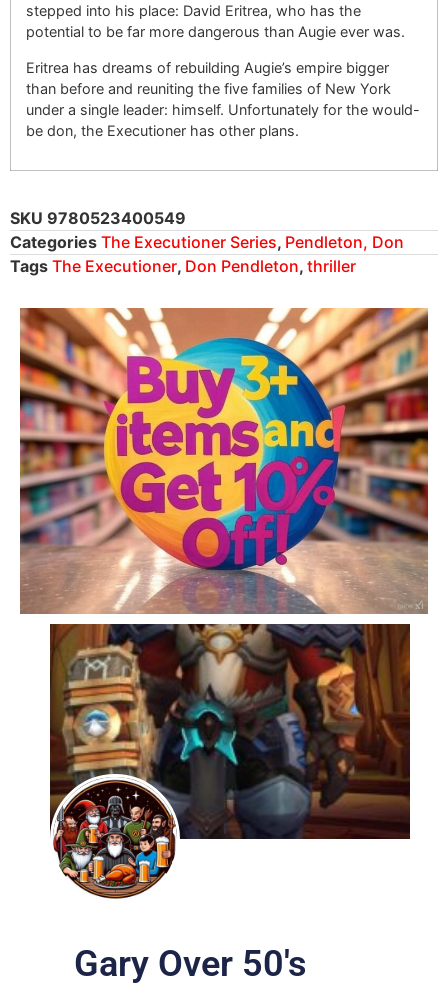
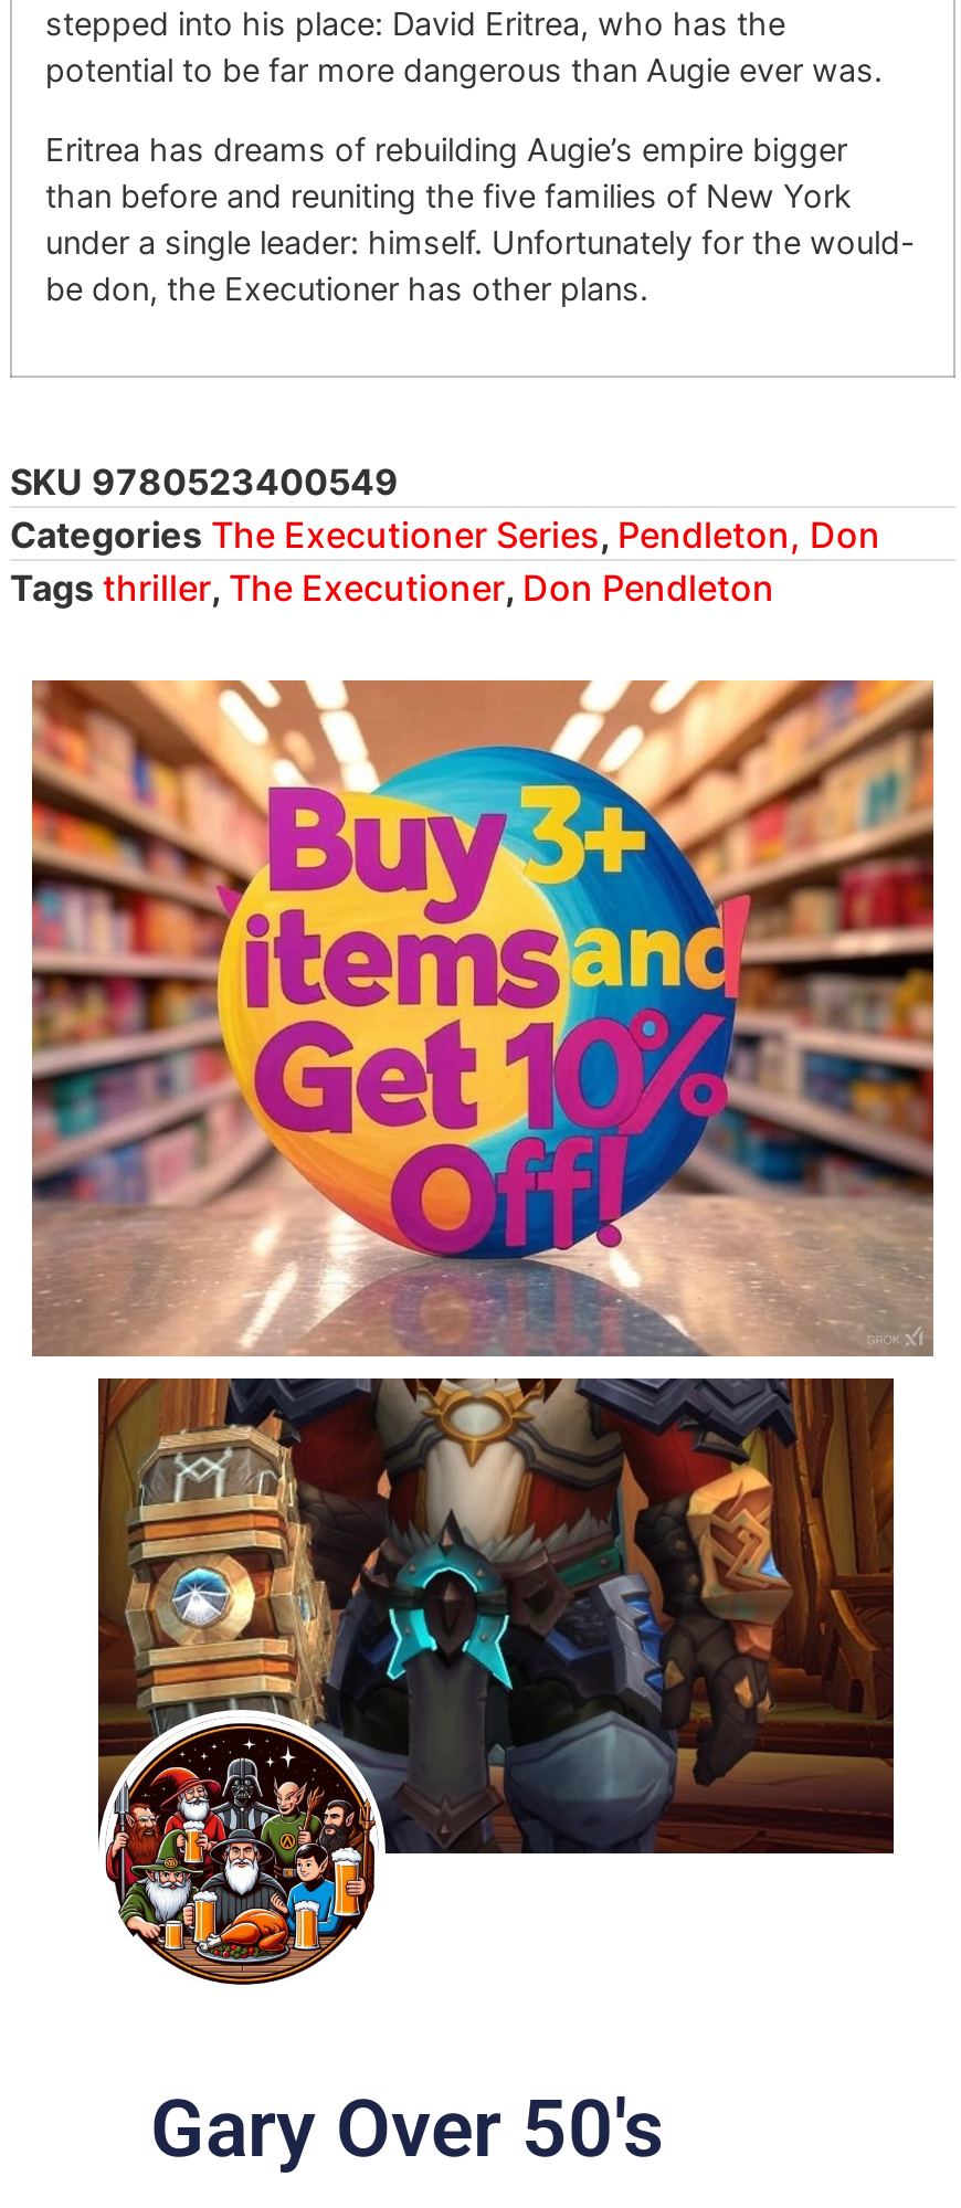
- Tags The Executioner, Don Pendleton, thriller
+ Tags thriller, The Executioner, Don Pendleton
